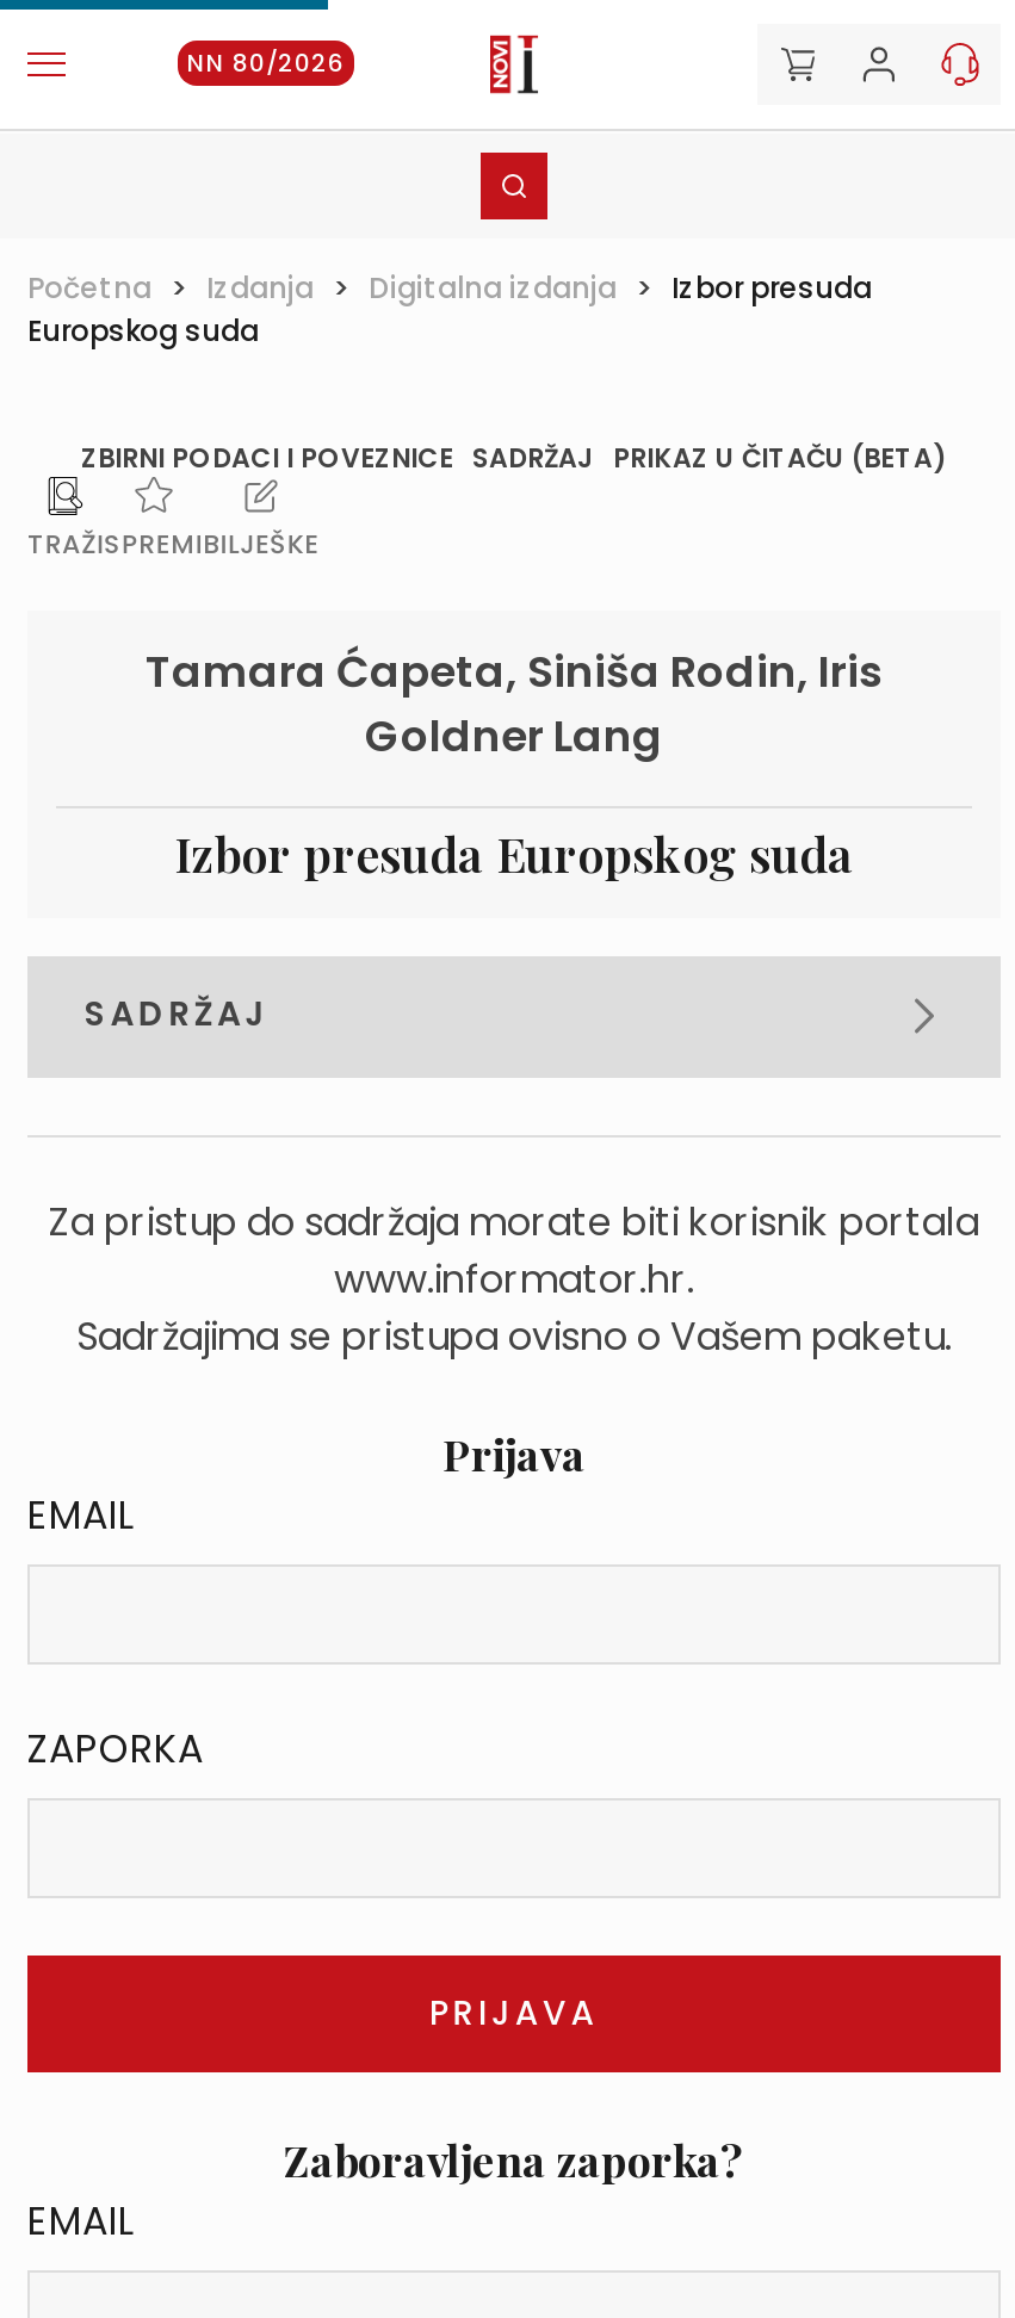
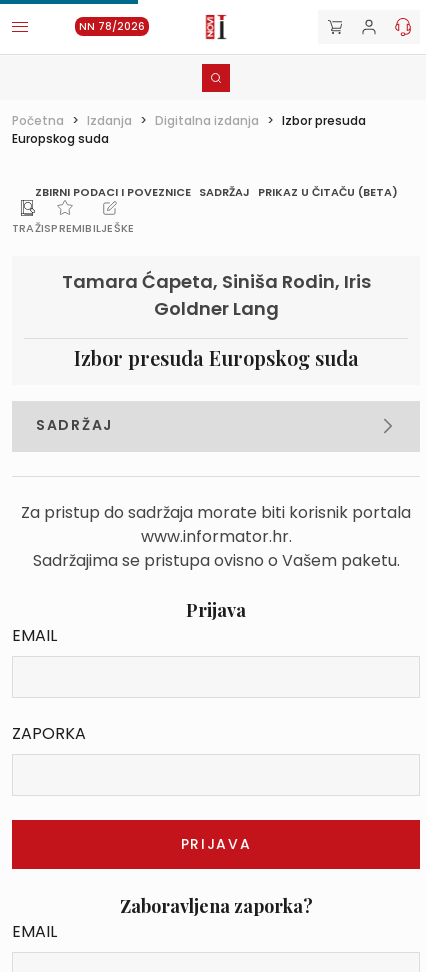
- NN 80/2026
+ NN 78/2026
